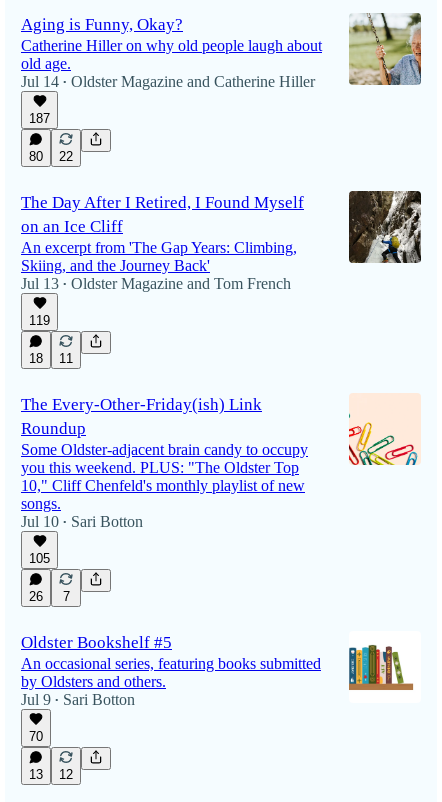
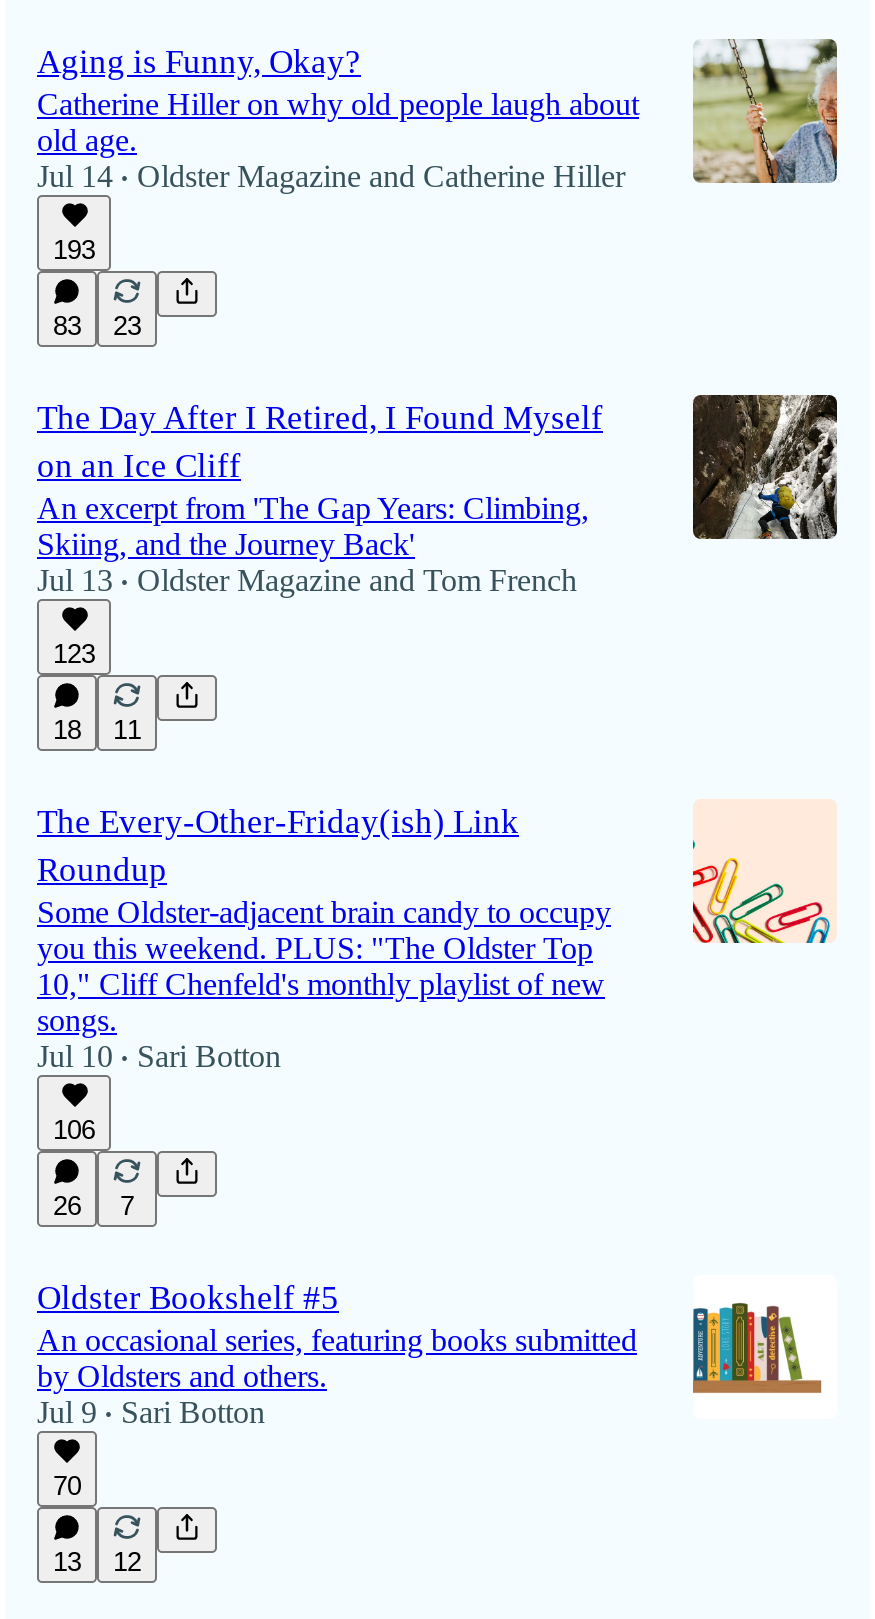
- 187
+ 193

- 80
+ 83

- 22
+ 23

- 119
+ 123

- 105
+ 106
